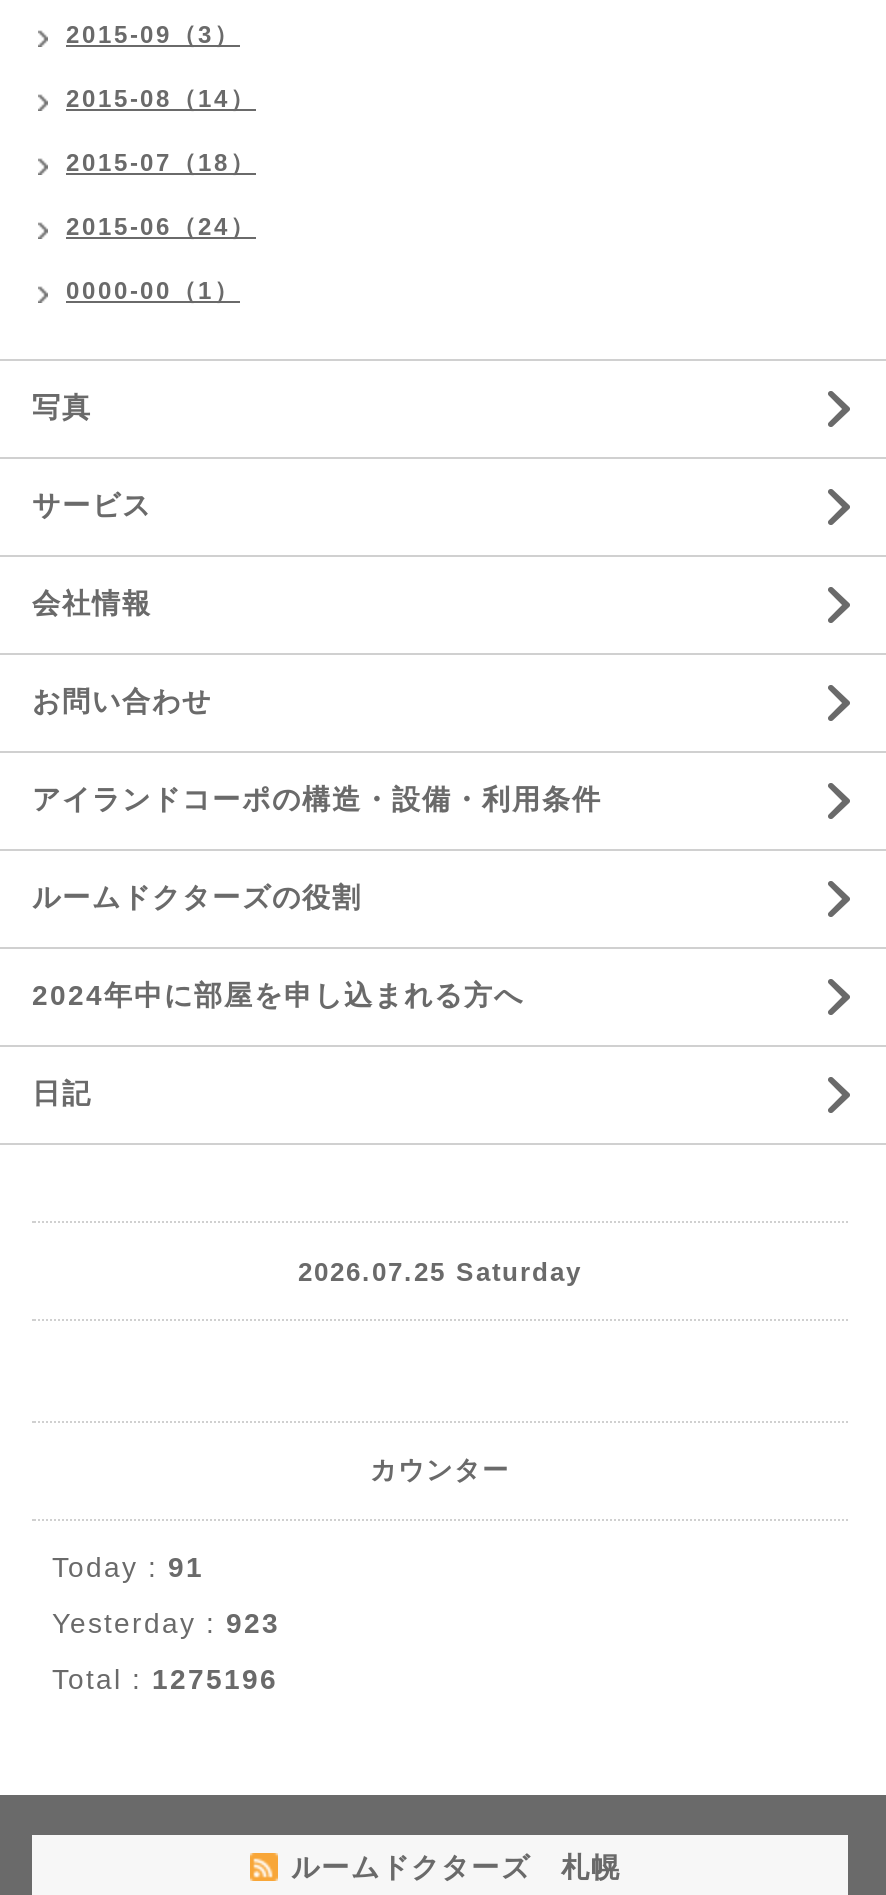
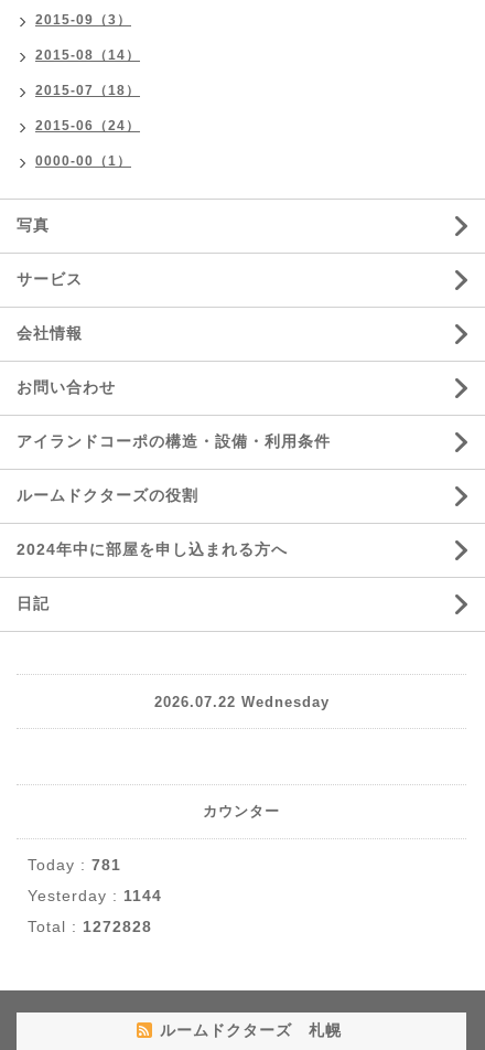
- 2026.07.25 Saturday
+ 2026.07.22 Wednesday

- Today : 91
+ Today : 781

- Yesterday : 923
+ Yesterday : 1144

- Total : 1275196
+ Total : 1272828
